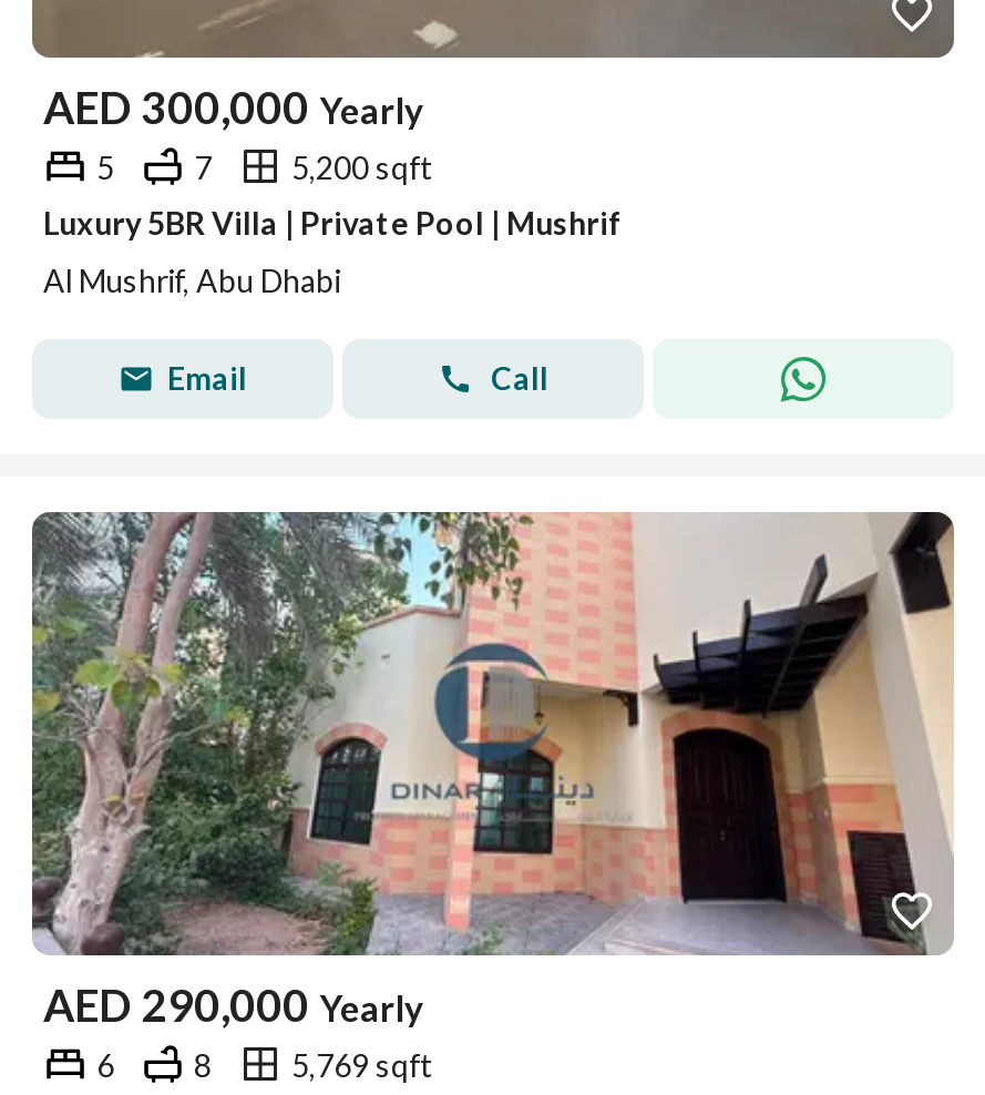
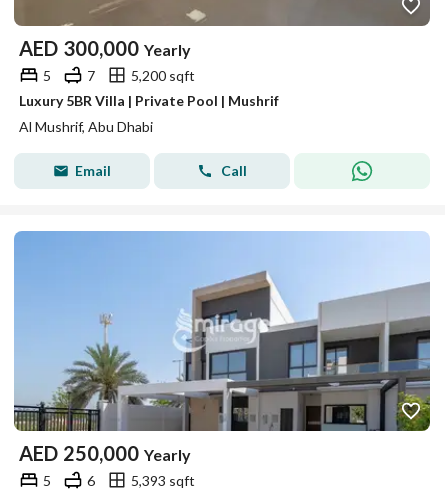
- [image]
- AED 290,000 Yearly
+ [image]
+ AED 250,000 Yearly
+ 5

- 8
- 5,769 sqft
+ 5,393 sqft
